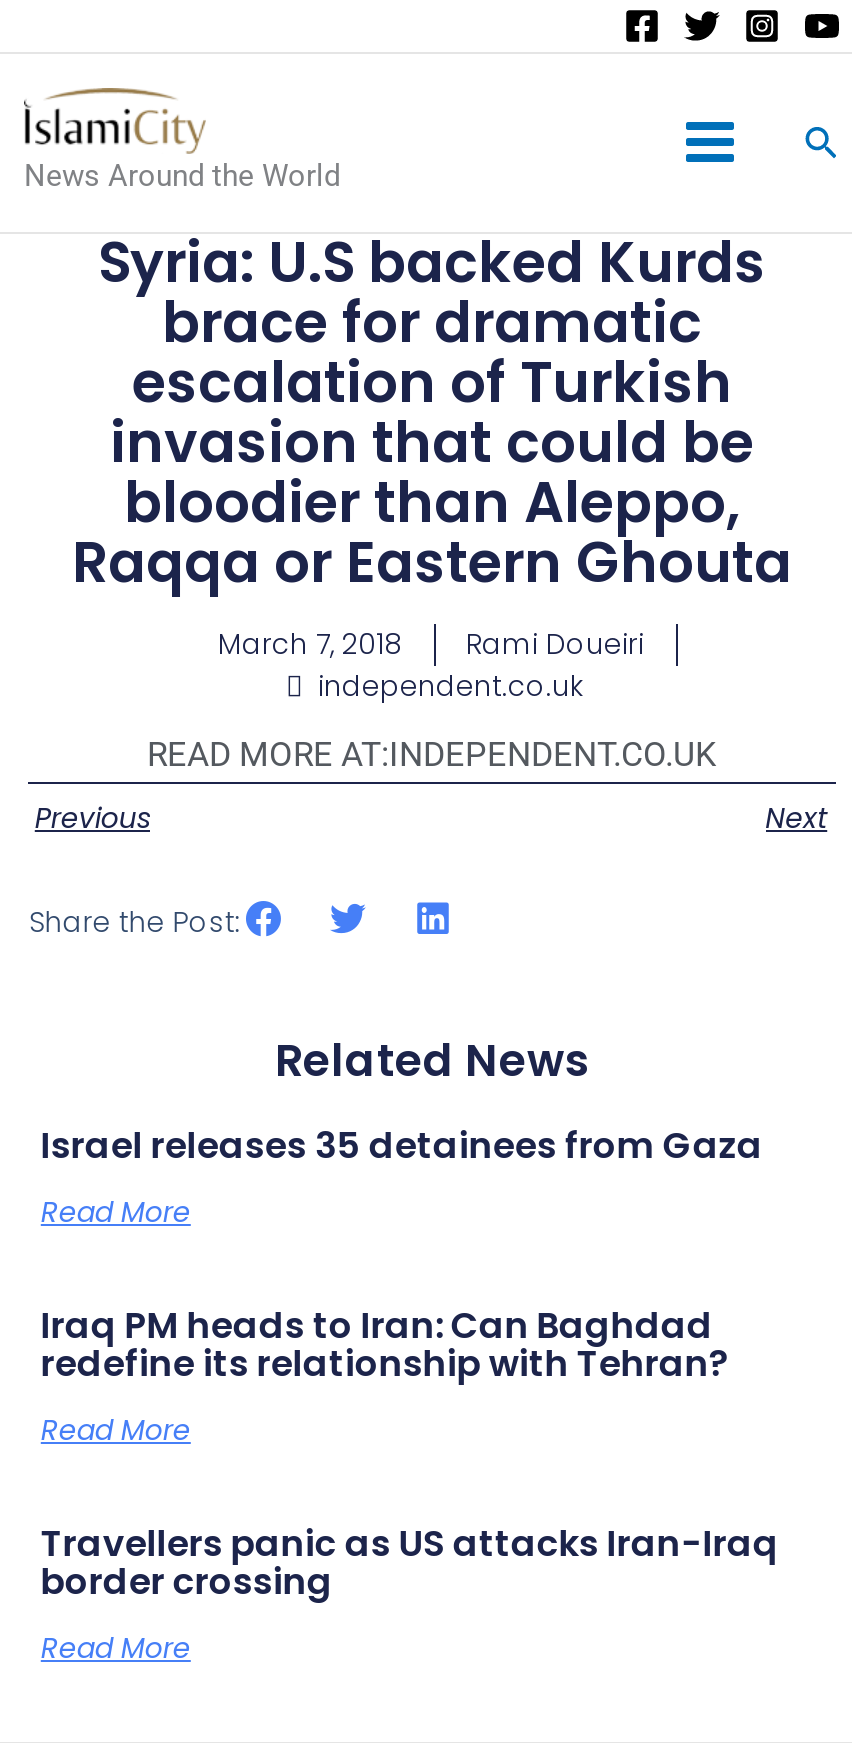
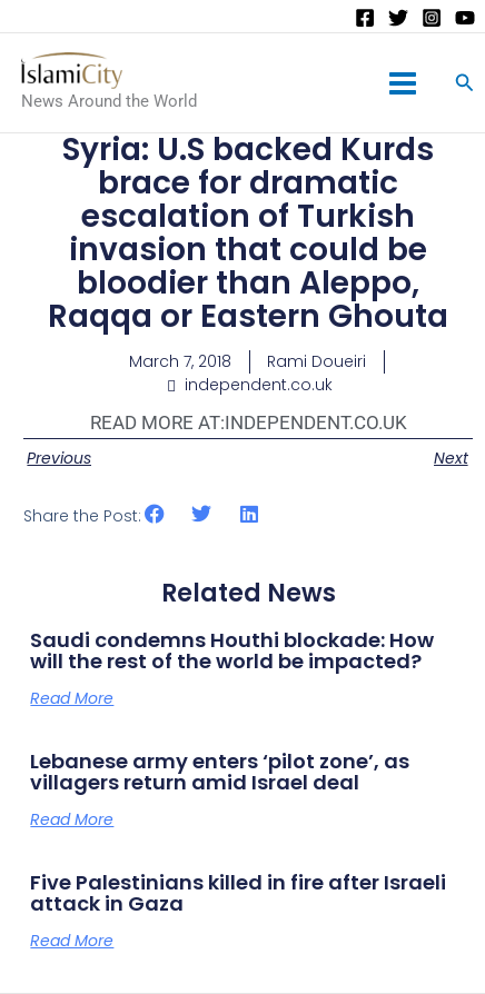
- Israel releases 35 detainees from Gaza
+ Saudi condemns Houthi blockade: How
+ will the rest of the world be impacted?

- Iraq PM heads to Iran: Can Baghdad
- redefine its relationship with Tehran?
+ Lebanese army enters ‘pilot zone’, as
+ villagers return amid Israel deal

- Travellers panic as US attacks Iran-Iraq
- border crossing
+ Five Palestinians killed in fire after Israeli
+ attack in Gaza
